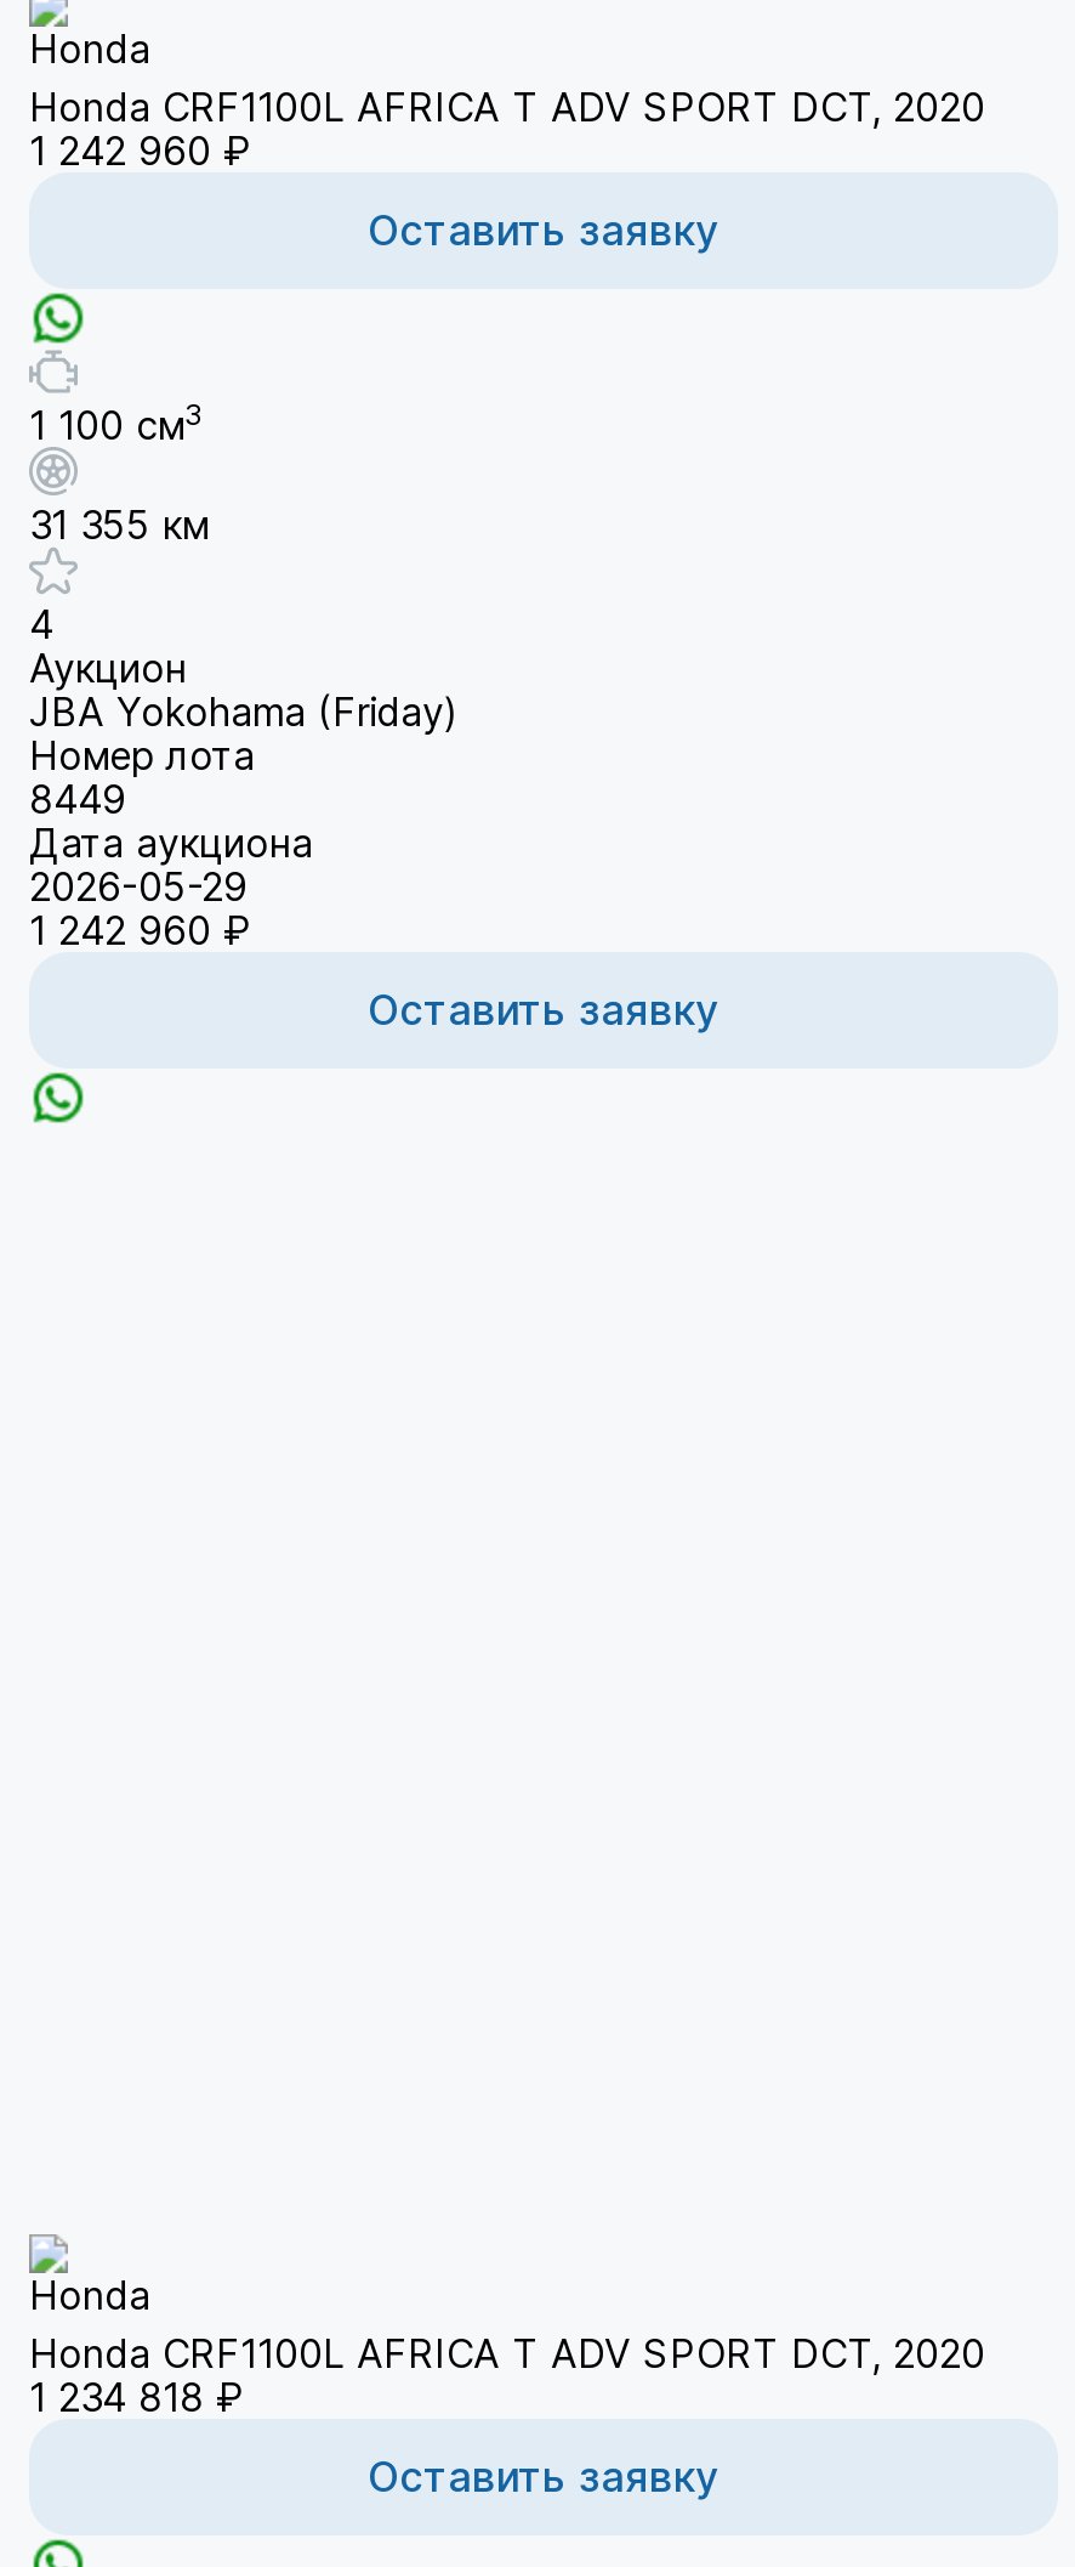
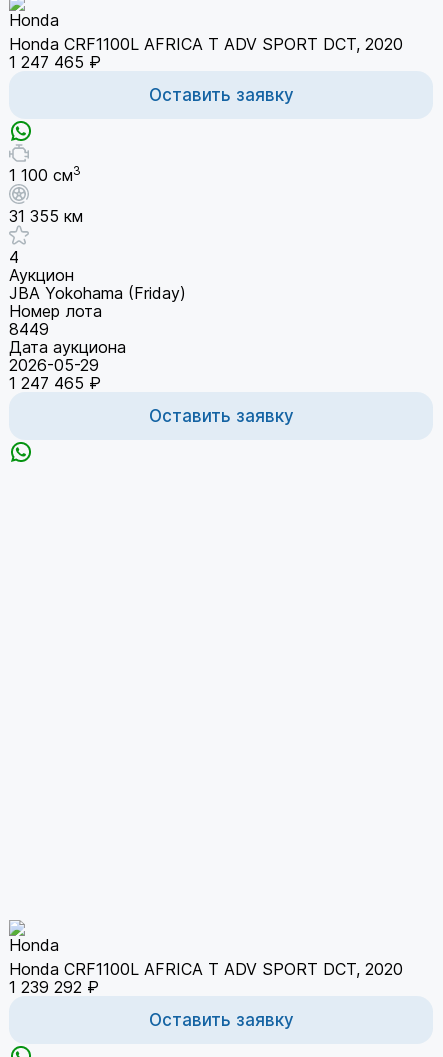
- 1 242 960 ₽
+ 1 247 465 ₽

- 1 242 960 ₽
+ 1 247 465 ₽

- 1 234 818 ₽
+ 1 239 292 ₽
